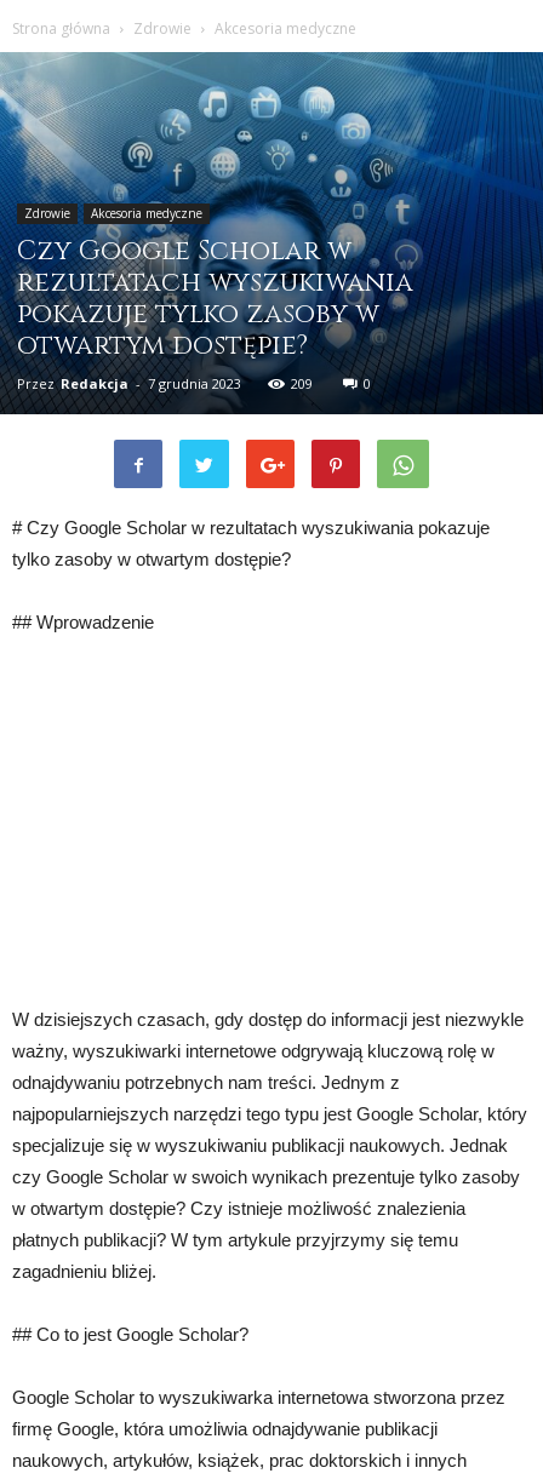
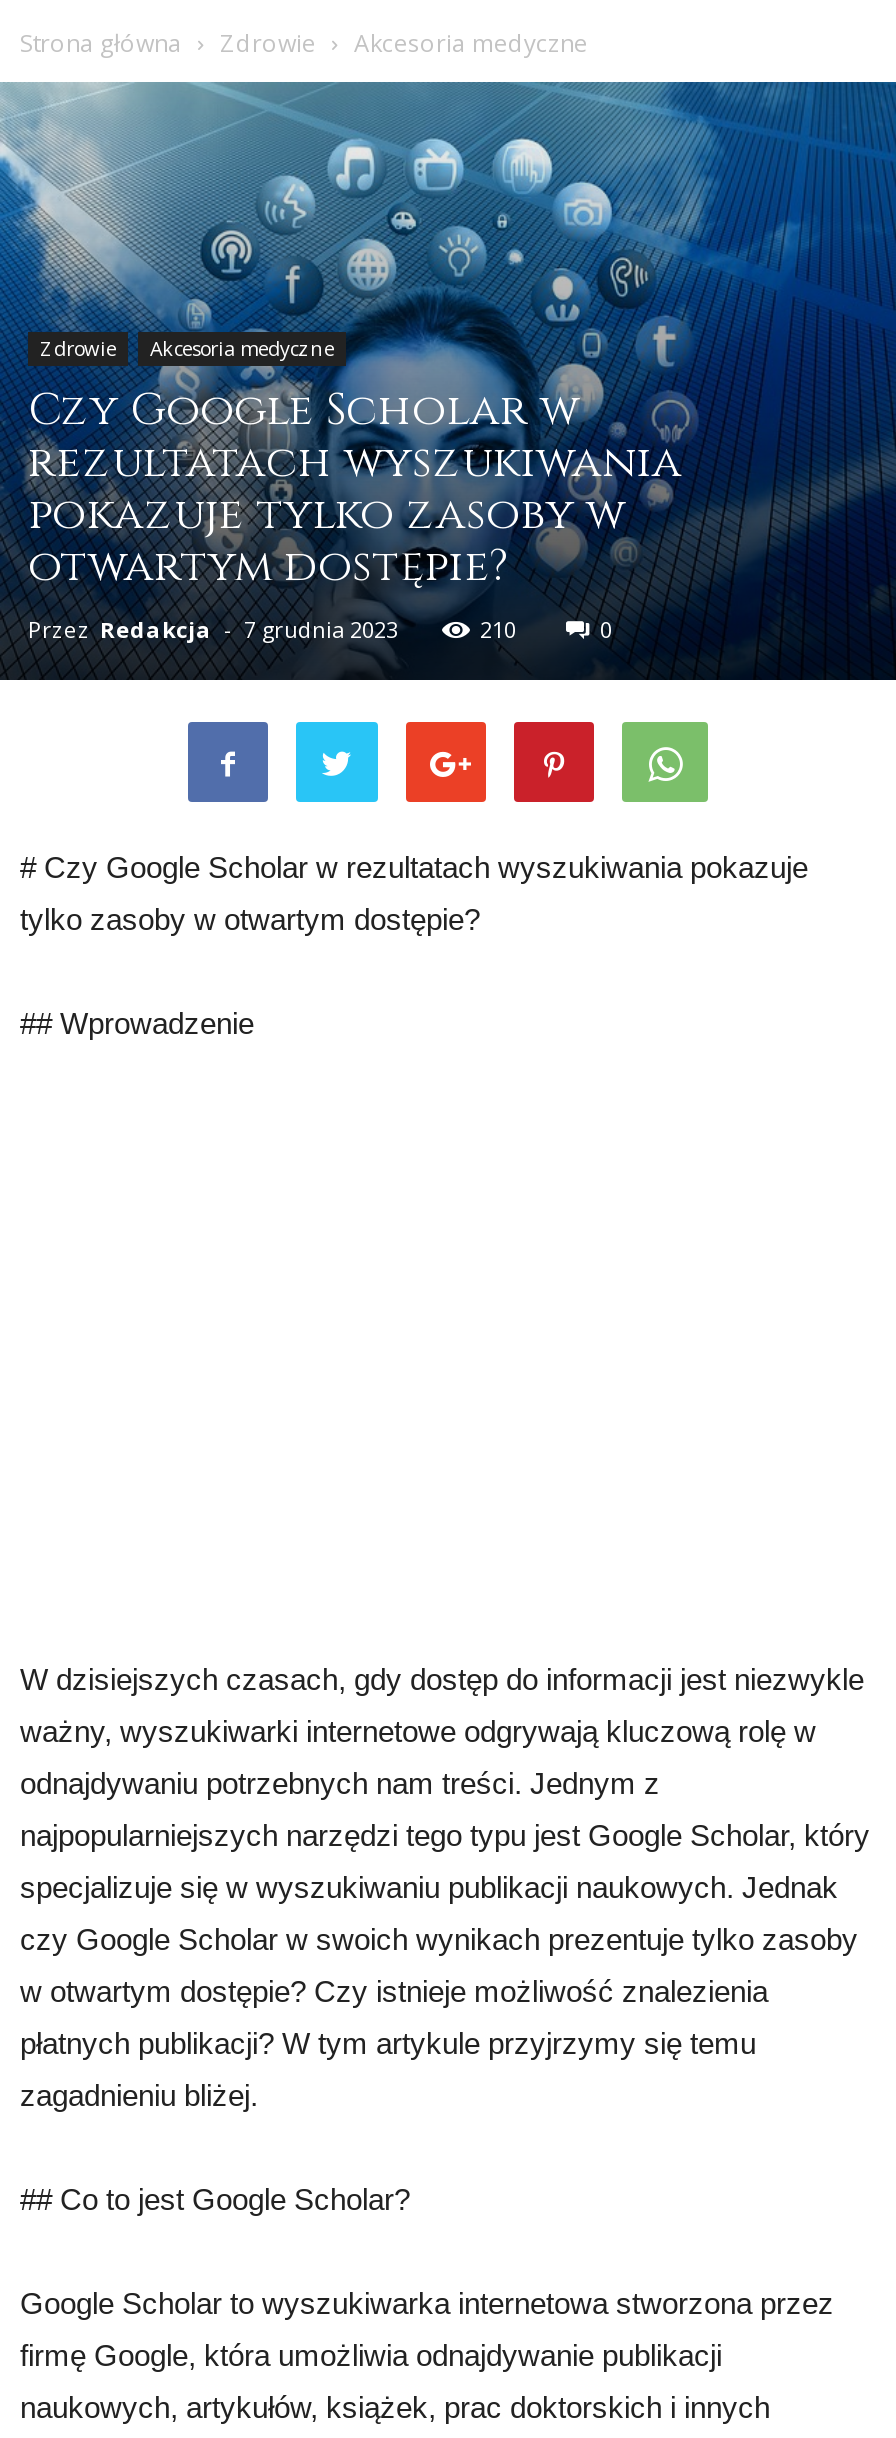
- 209
+ 210
